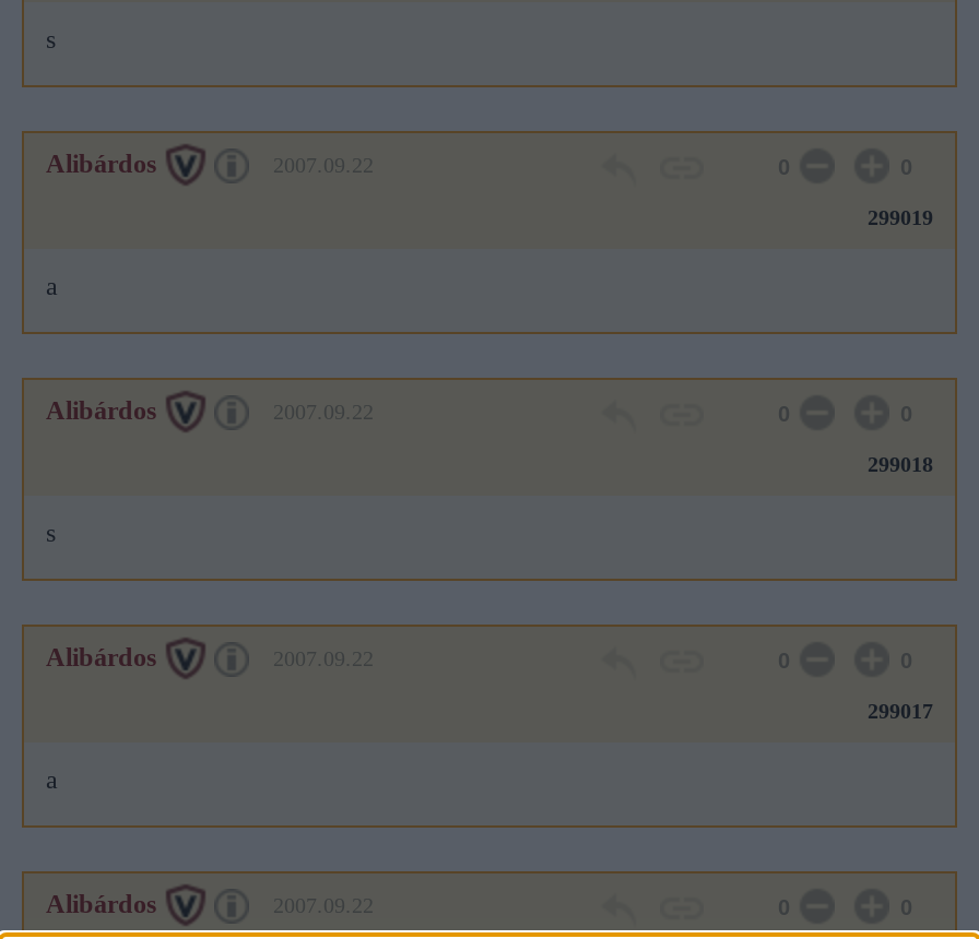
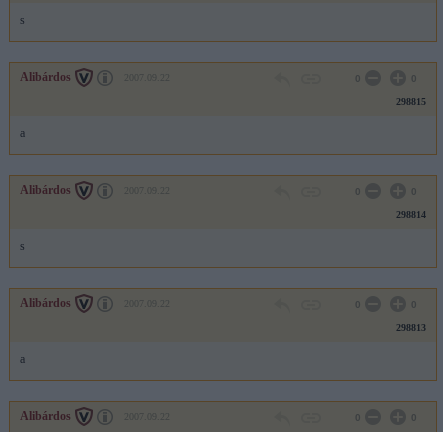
- 299019
+ 298815

- 299018
+ 298814

- 299017
+ 298813
